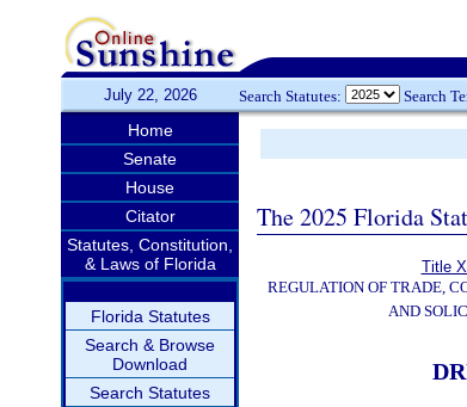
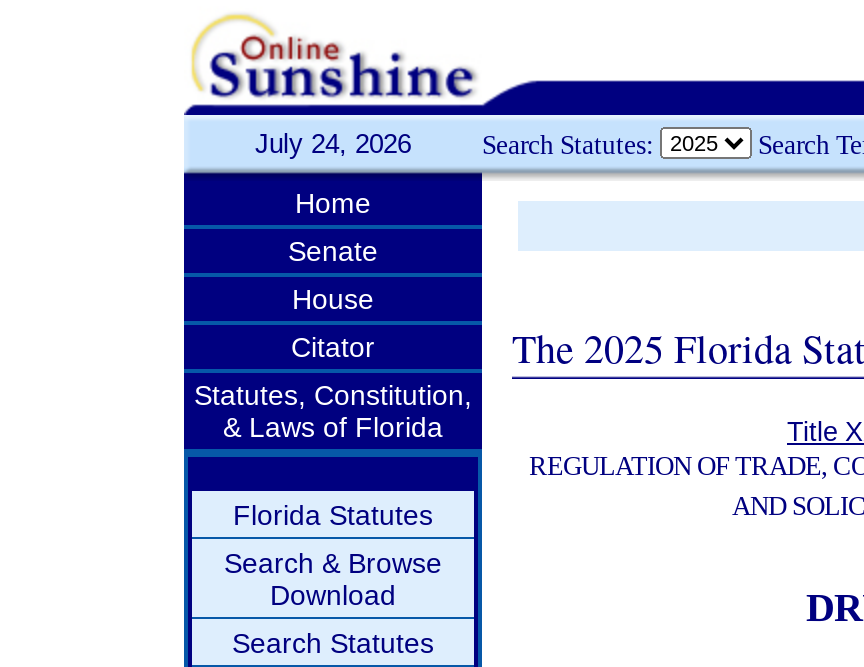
- July 22, 2026
+ July 24, 2026
